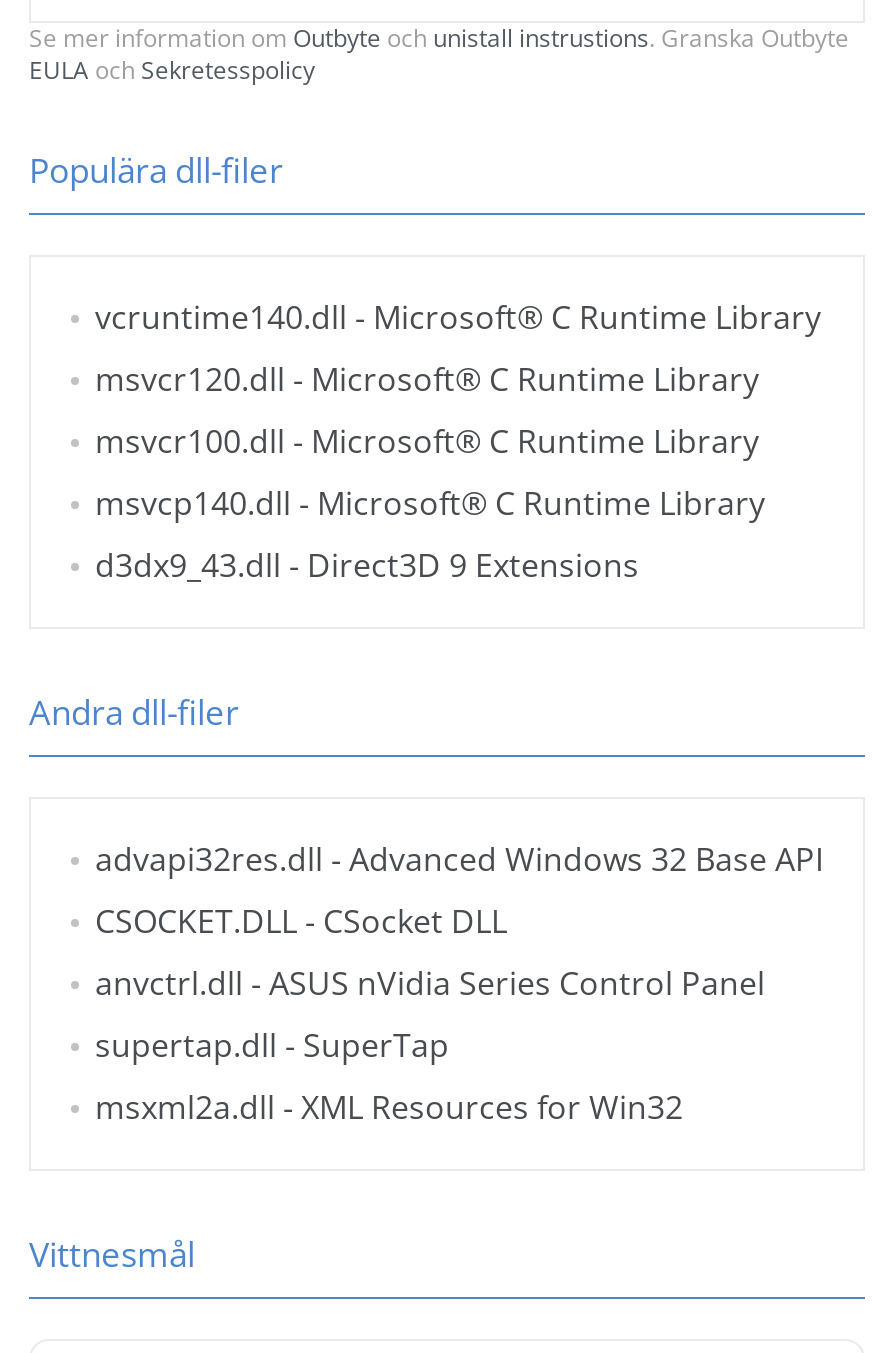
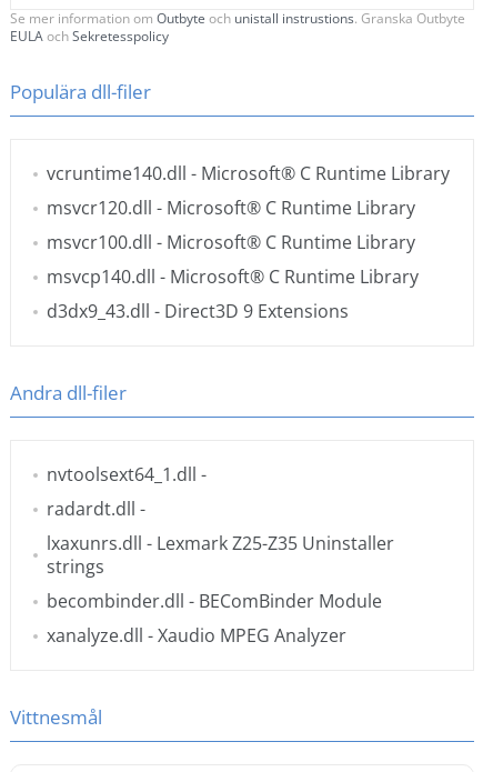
- advapi32res.dll - Advanced Windows 32 Base API
- CSOCKET.DLL - CSocket DLL
- anvctrl.dll - ASUS nVidia Series Control Panel
- supertap.dll - SuperTap
- msxml2a.dll - XML Resources for Win32
+ nvtoolsext64_1.dll -
+ radardt.dll -
+ lxaxunrs.dll - Lexmark Z25-Z35 Uninstaller
+ strings
+ becombinder.dll - BEComBinder Module
+ xanalyze.dll - Xaudio MPEG Analyzer
